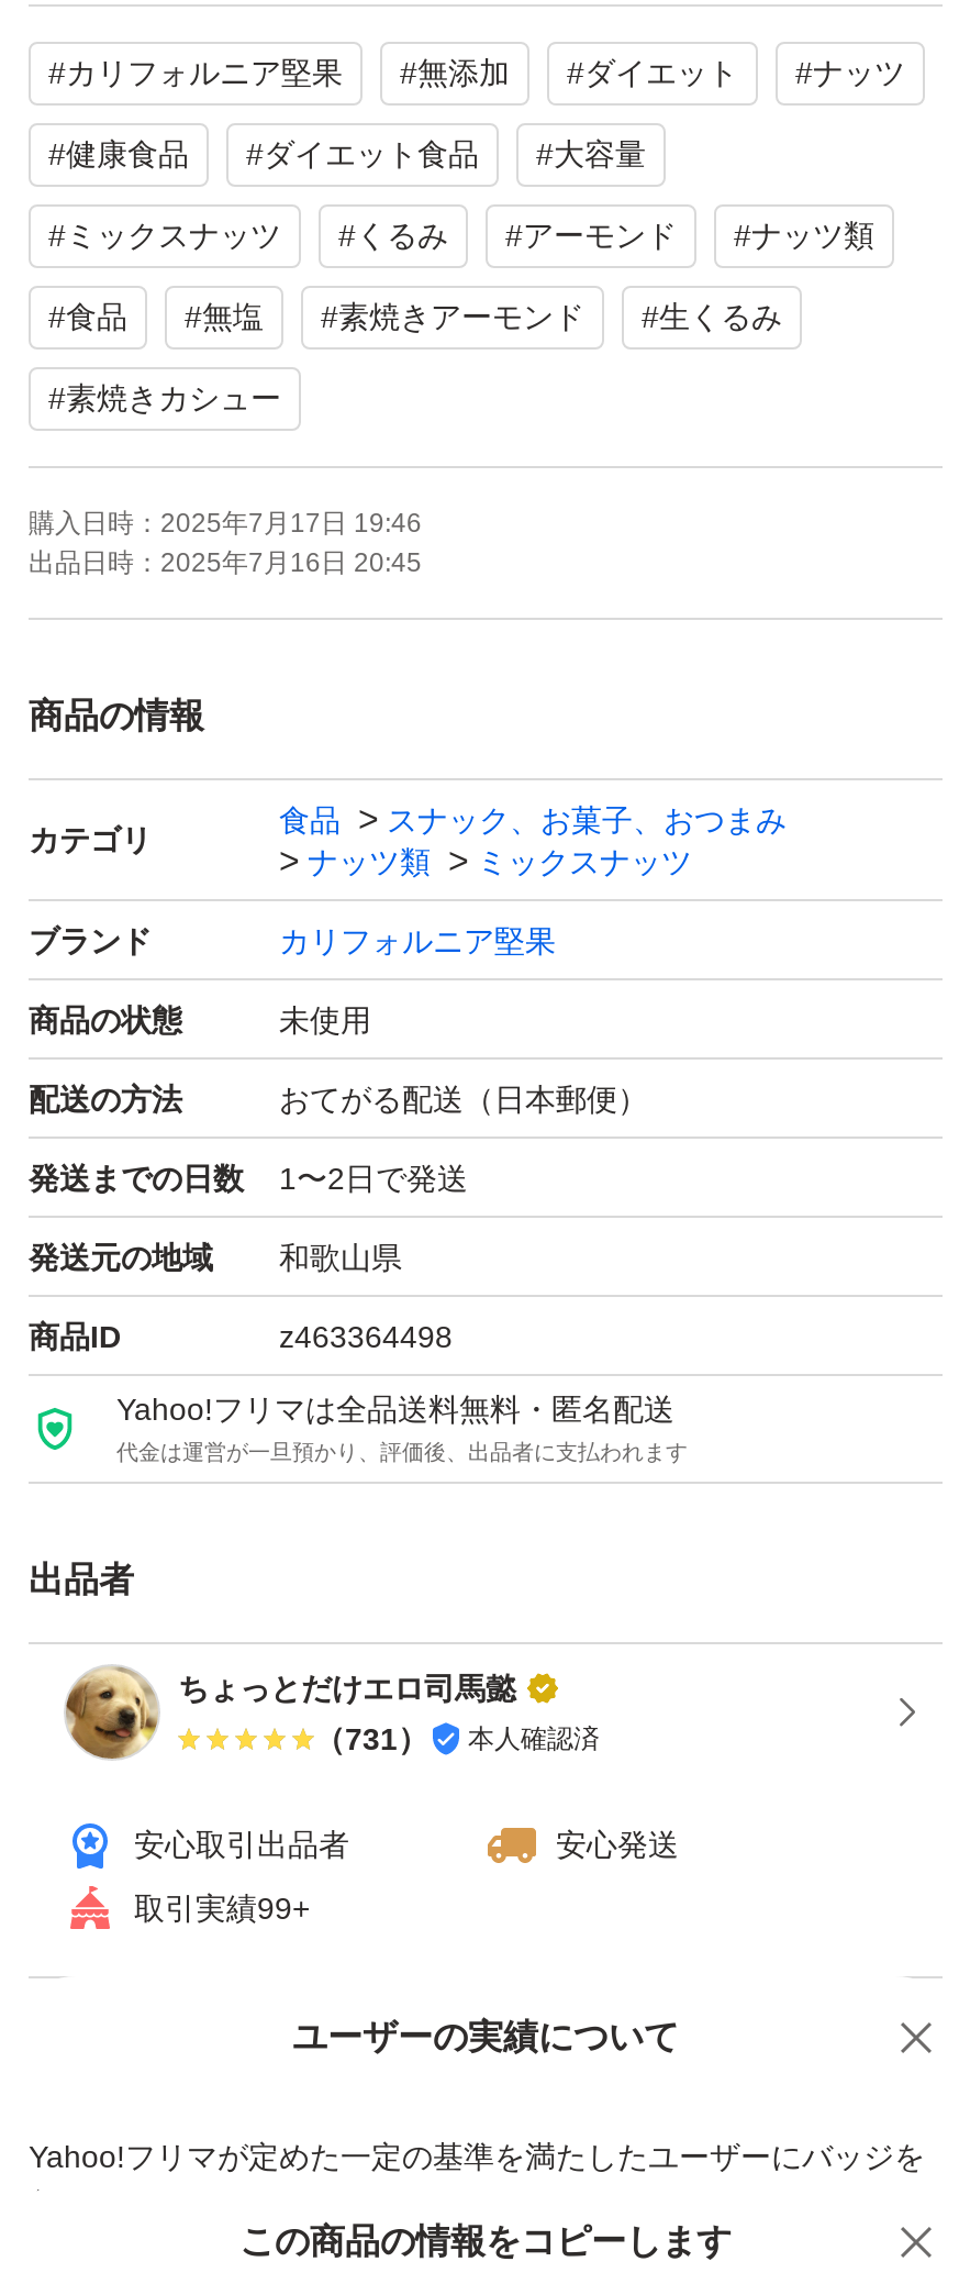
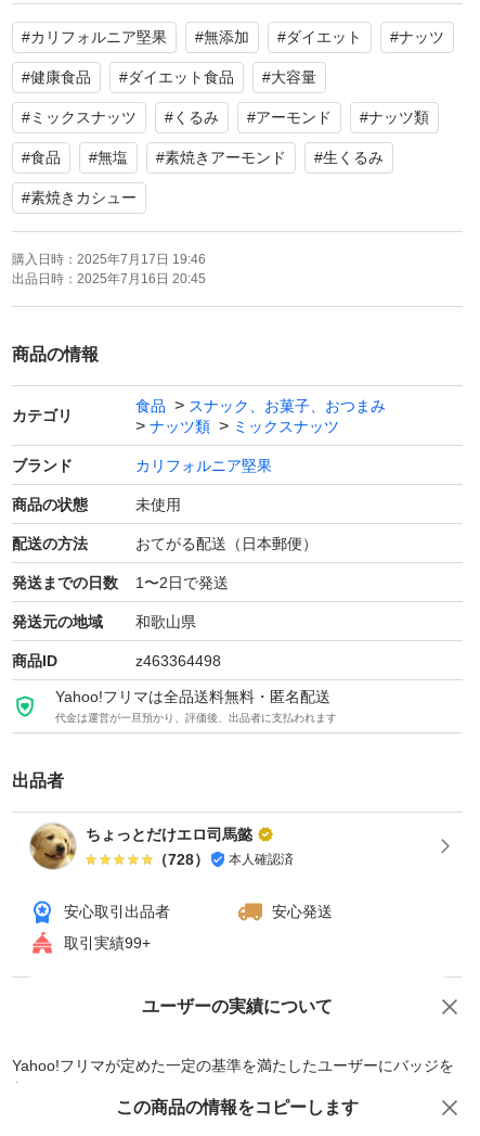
- （731） 本人確認済
+ （728） 本人確認済
